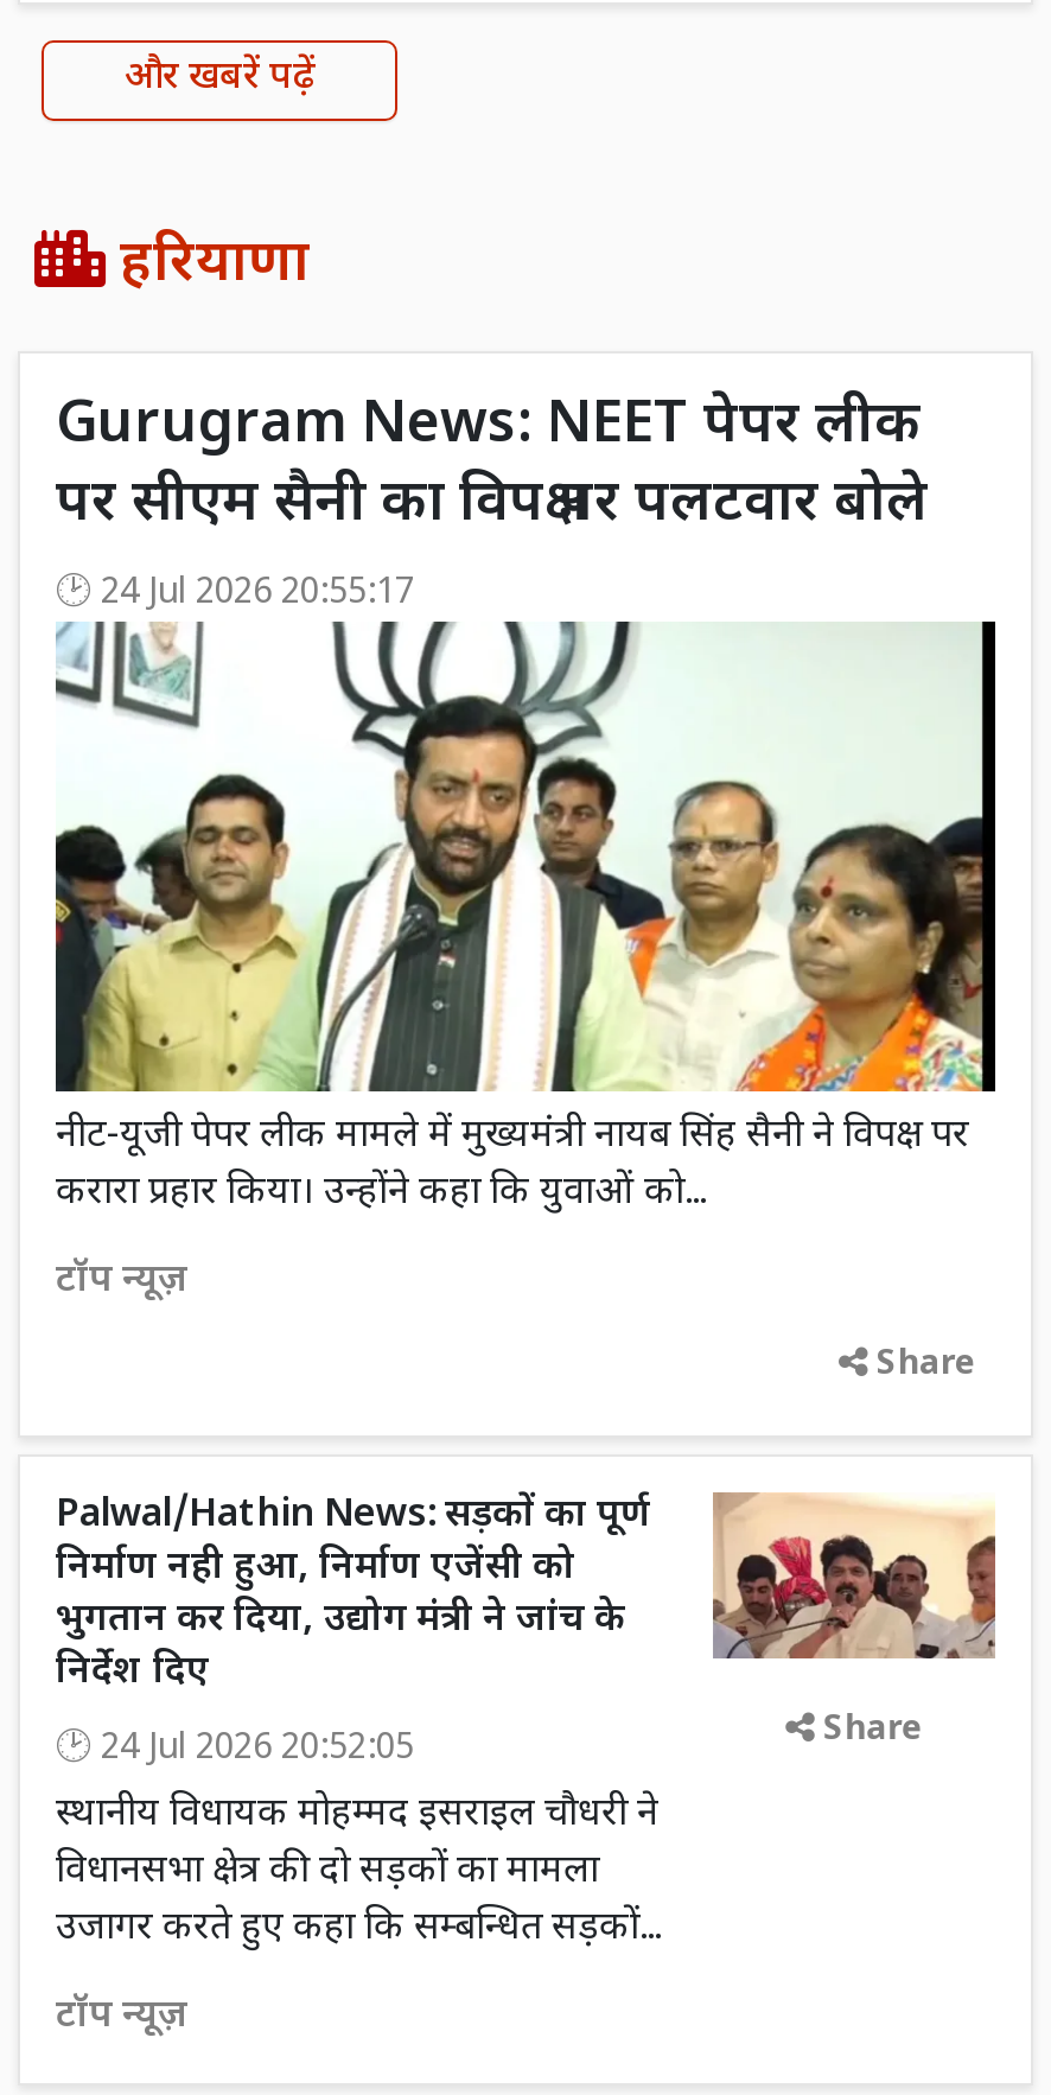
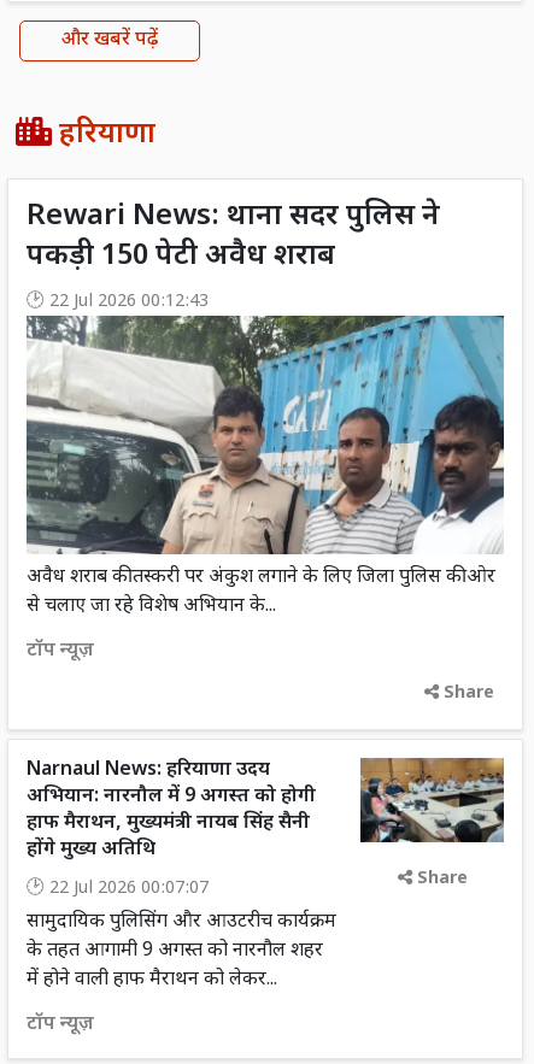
- Gurugram News: NEET पेपर लीक
- पर सीएम सैनी का विपक्ष पर पलटवार बोले
- 24 Jul 2026 20:55:17
+ Rewari News: थाना सदर पुलिस ने
+ पकड़ी 150 पेटी अवैध शराब
+ 22 Jul 2026 00:12:43

- [image]
- नीट-यूजी पेपर लीक मामले में मुख्यमंत्री नायब सिंह सैनी ने विपक्ष पर
- करारा प्रहार किया। उन्होंने कहा कि युवाओं को...
+ [image]
+ अवैध शराब की तस्करी पर अंकुश लगाने के लिए जिला पुलिस की ओर
+ से चलाए जा रहे विशेष अभियान के...

- [image]
- Palwal/Hathin News: सड़कों का पूर्ण
- निर्माण नही हुआ, निर्माण एजेंसी को
- भुगतान कर दिया, उद्योग मंत्री ने जांच के
- निर्देश दिए
+ [image]
+ Narnaul News: हरियाणा उदय
+ अभियान: नारनौल में 9 अगस्त को होगी
+ हाफ मैराथन, मुख्यमंत्री नायब सिंह सैनी
+ होंगे मुख्य अतिथि

- 24 Jul 2026 20:52:05
- स्थानीय विधायक मोहम्मद इसराइल चौधरी ने
- विधानसभा क्षेत्र की दो सड़कों का मामला
- उजागर करते हुए कहा कि सम्बन्धित सड़कों...
+ 22 Jul 2026 00:07:07
+ सामुदायिक पुलिसिंग और आउटरीच कार्यक्रम
+ के तहत आगामी 9 अगस्त को नारनौल शहर
+ में होने वाली हाफ मैराथन को लेकर...
